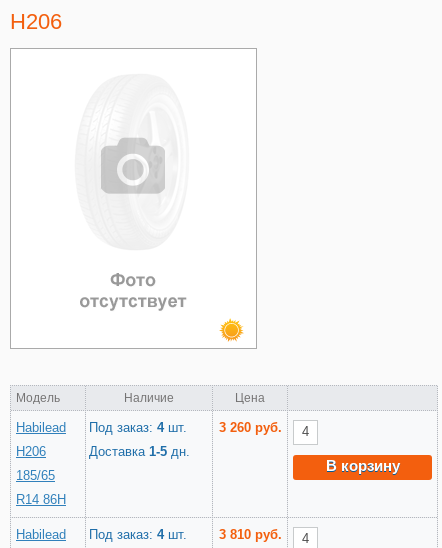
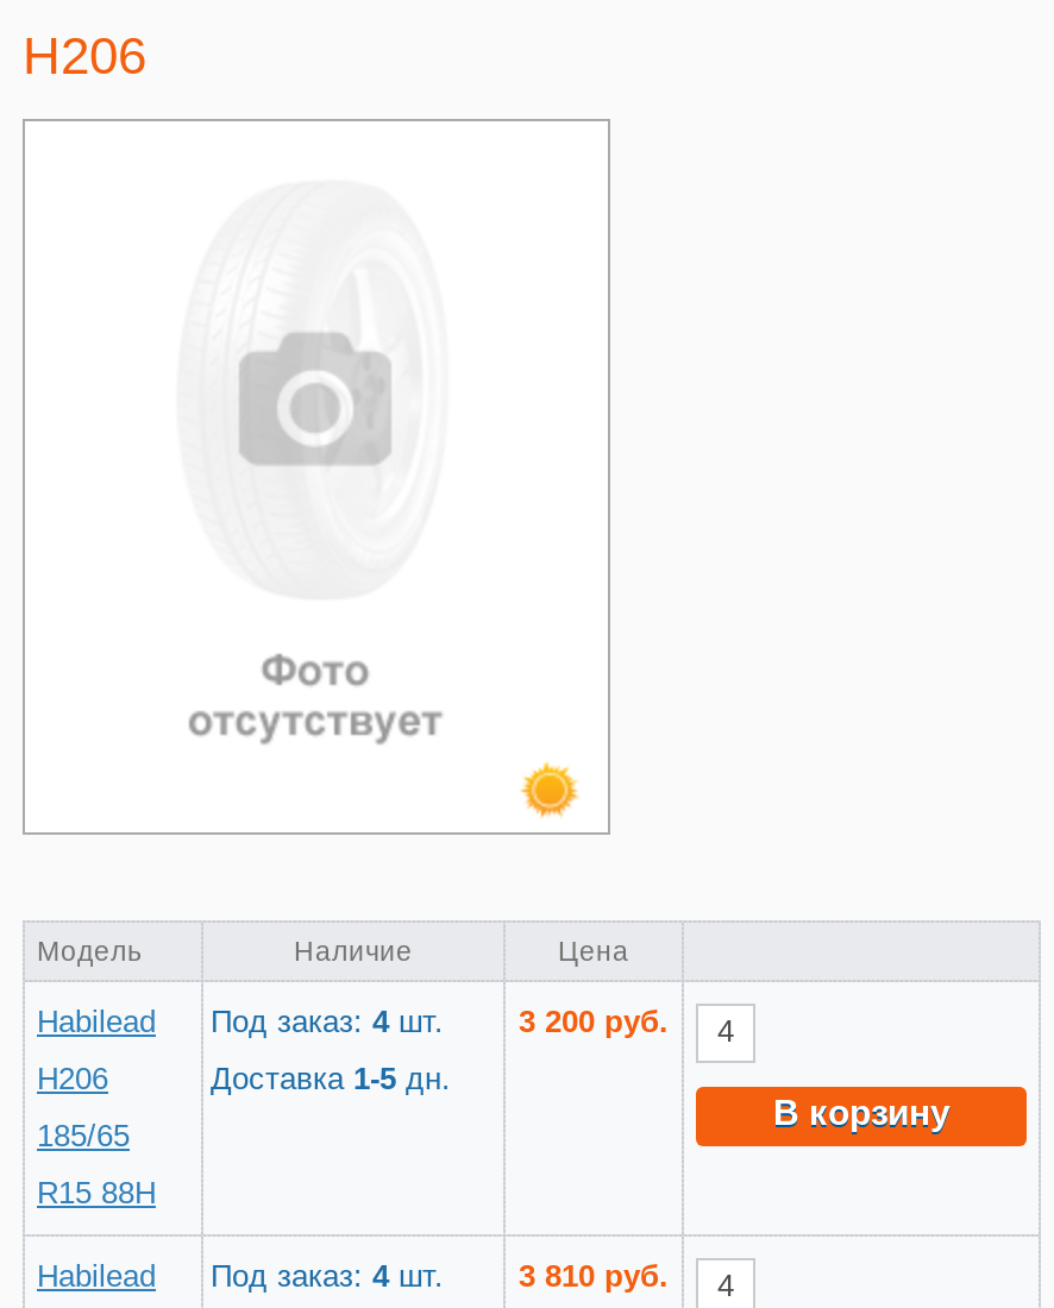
- 3 260 руб.
+ 3 200 руб.

- R14 86H
+ R15 88H
